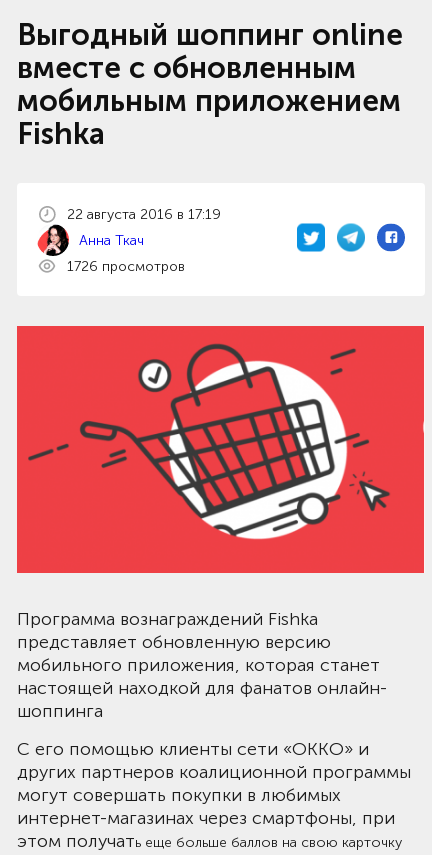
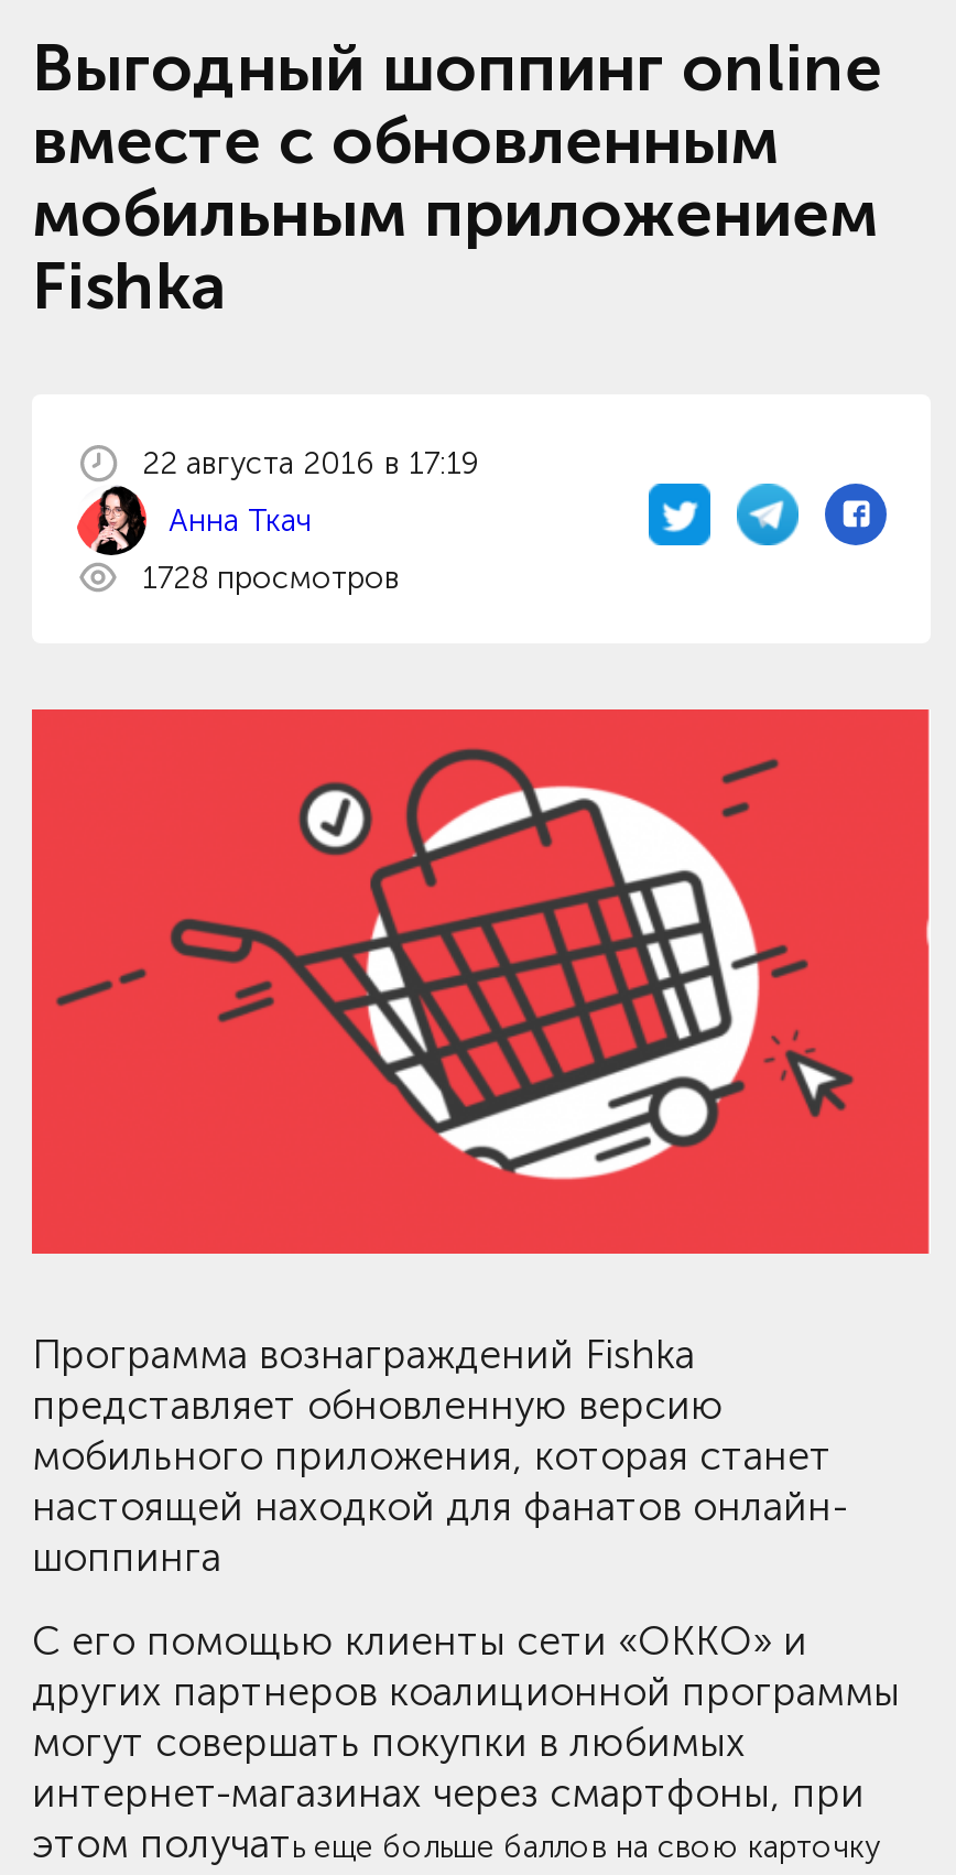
- 1726 просмотров
+ 1728 просмотров
